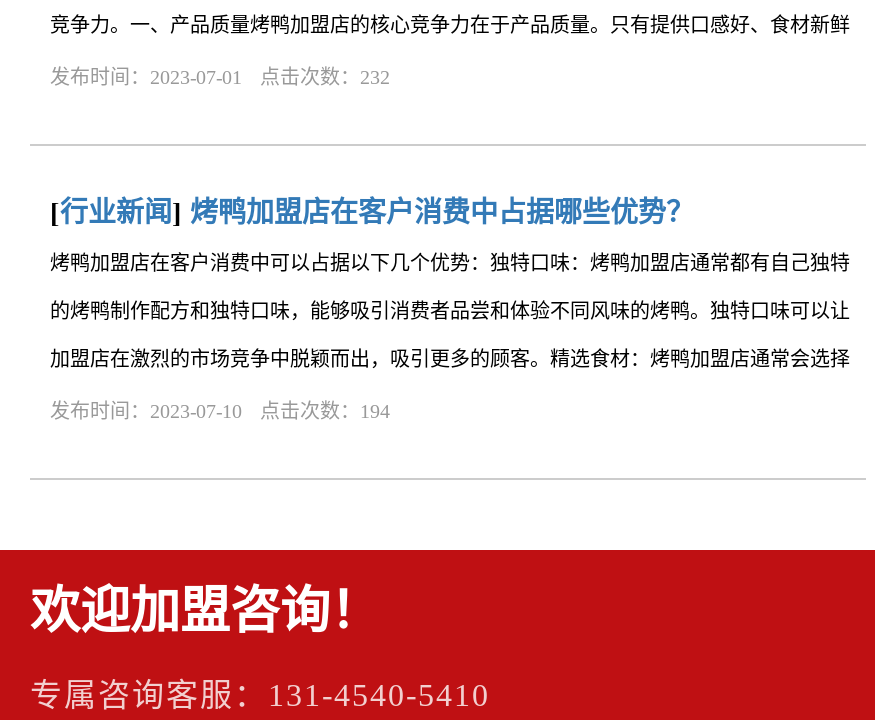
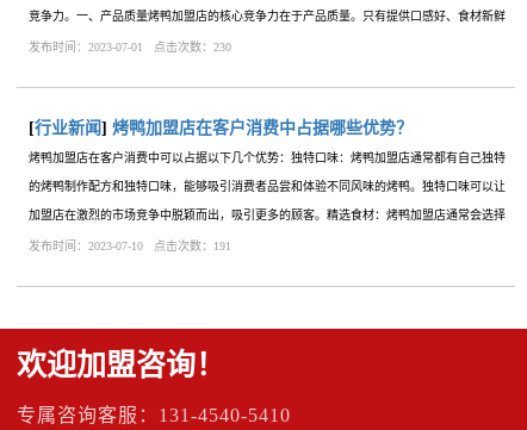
- 发布时间：2023-07-01 点击次数：232
+ 发布时间：2023-07-01 点击次数：230

- 发布时间：2023-07-10 点击次数：194
+ 发布时间：2023-07-10 点击次数：191
